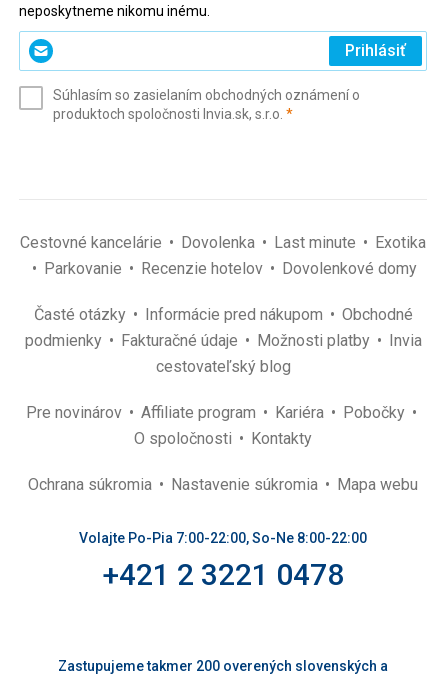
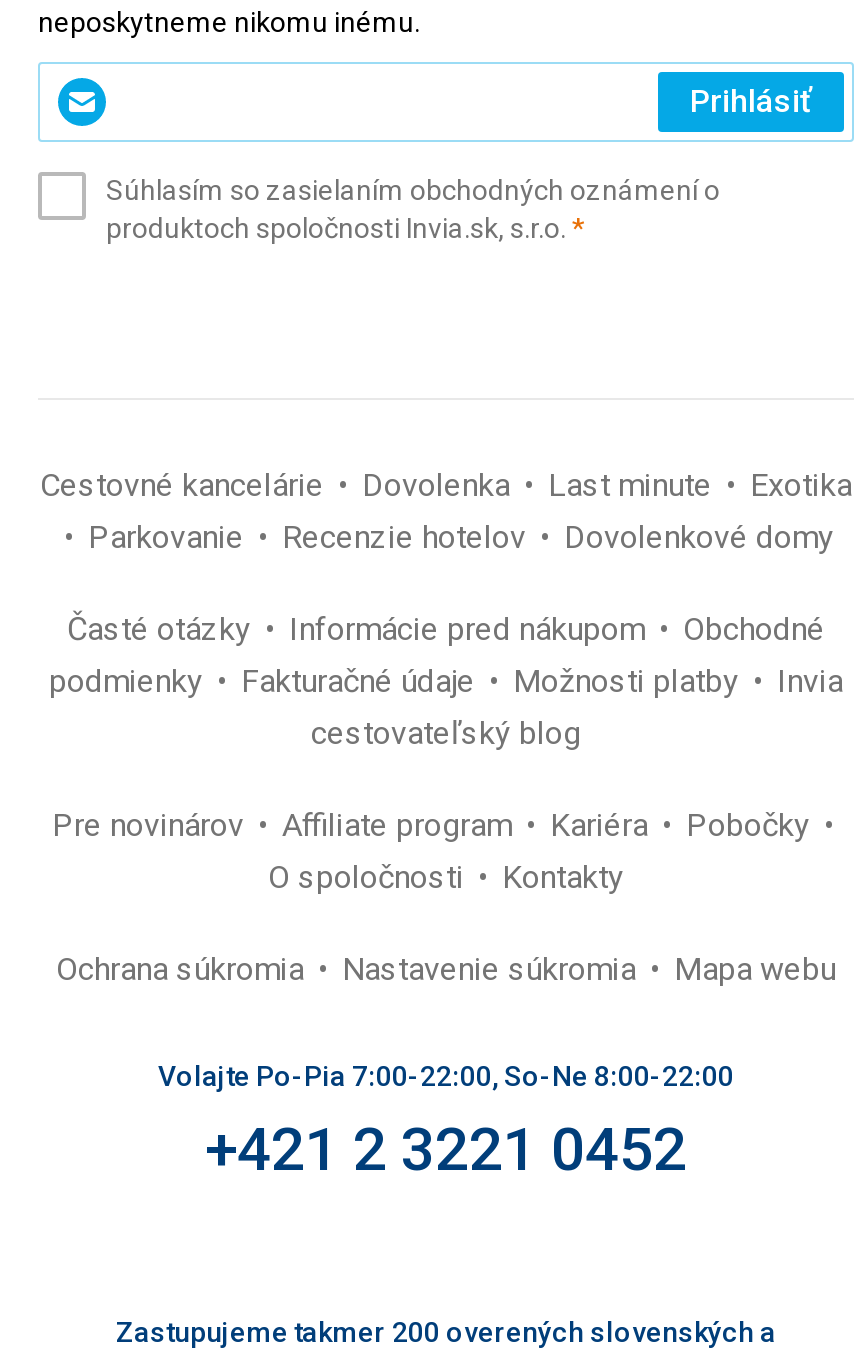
- +421 2 3221 0478
+ +421 2 3221 0452
